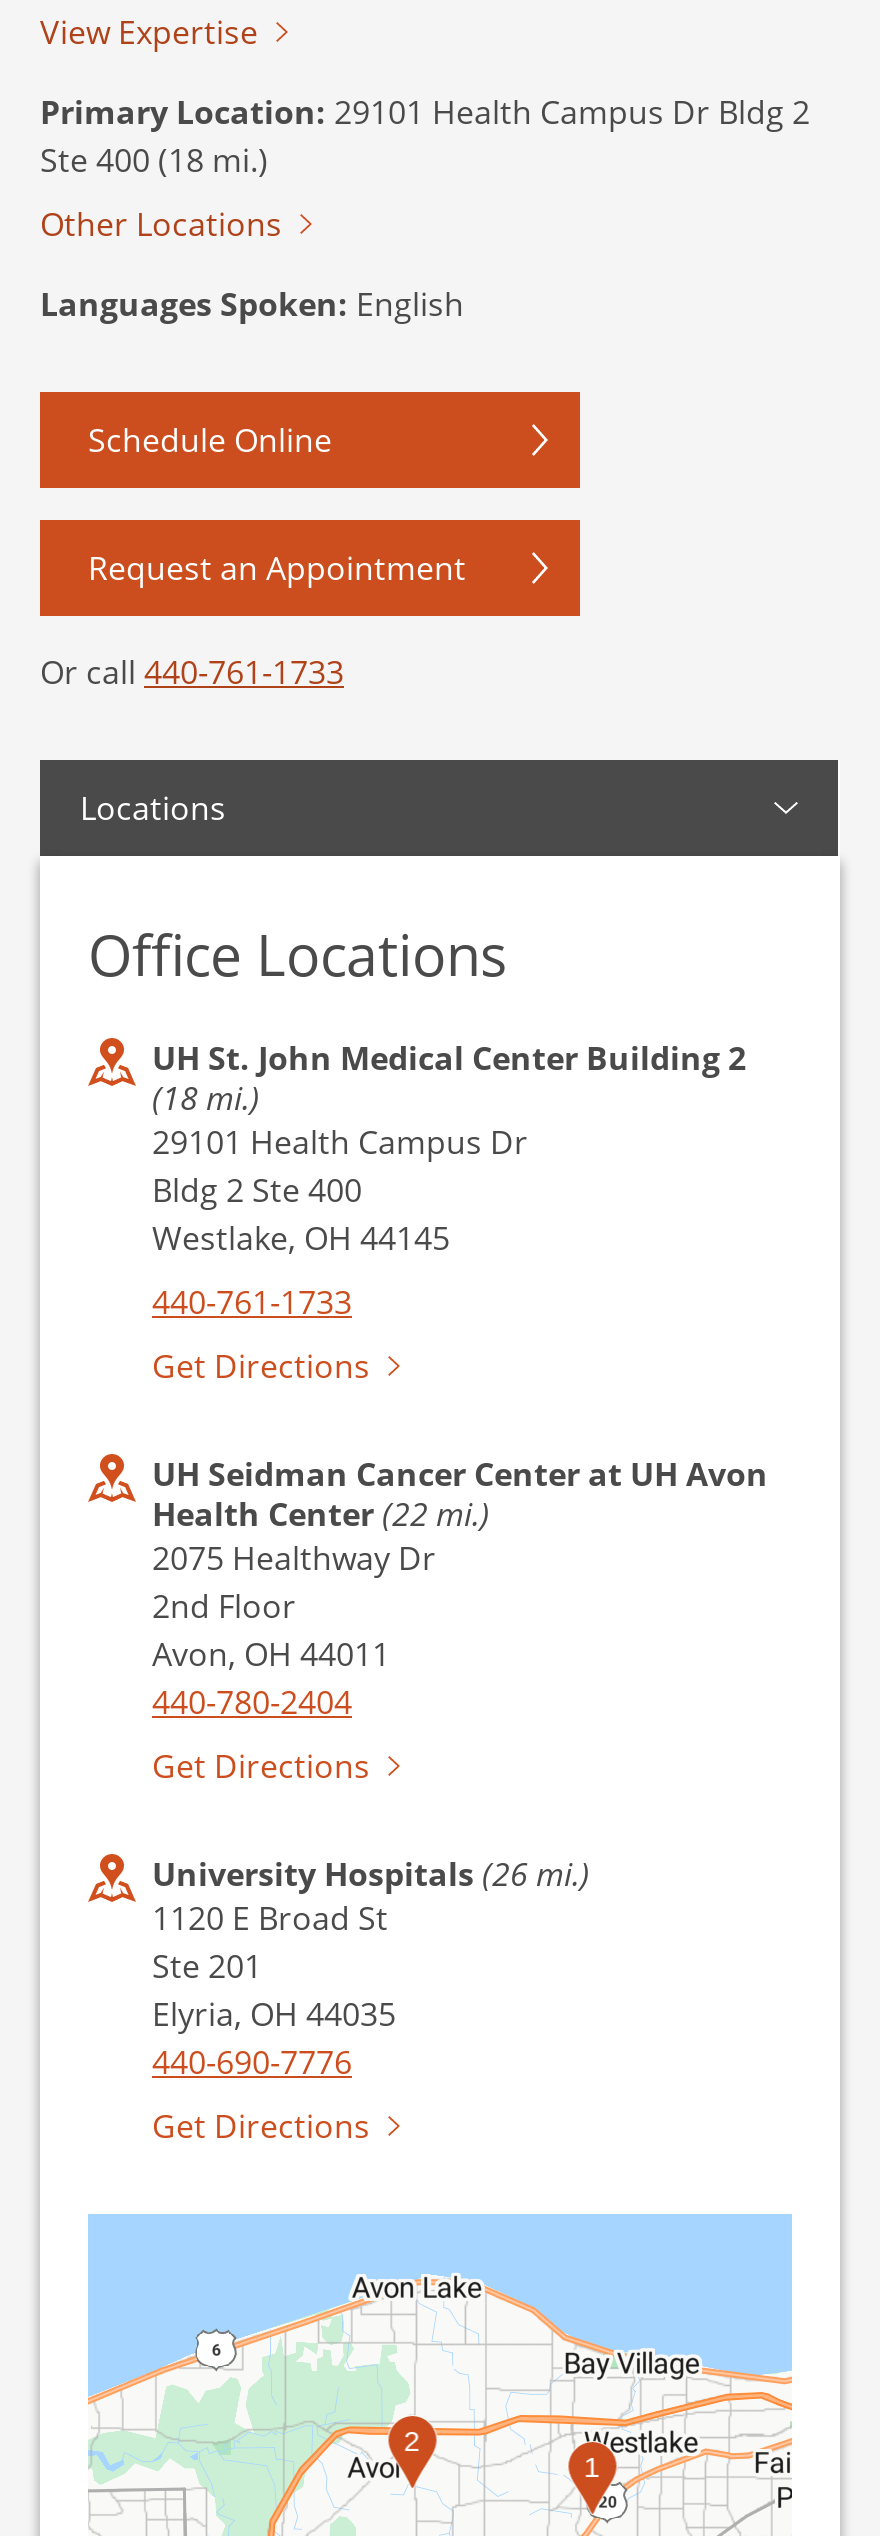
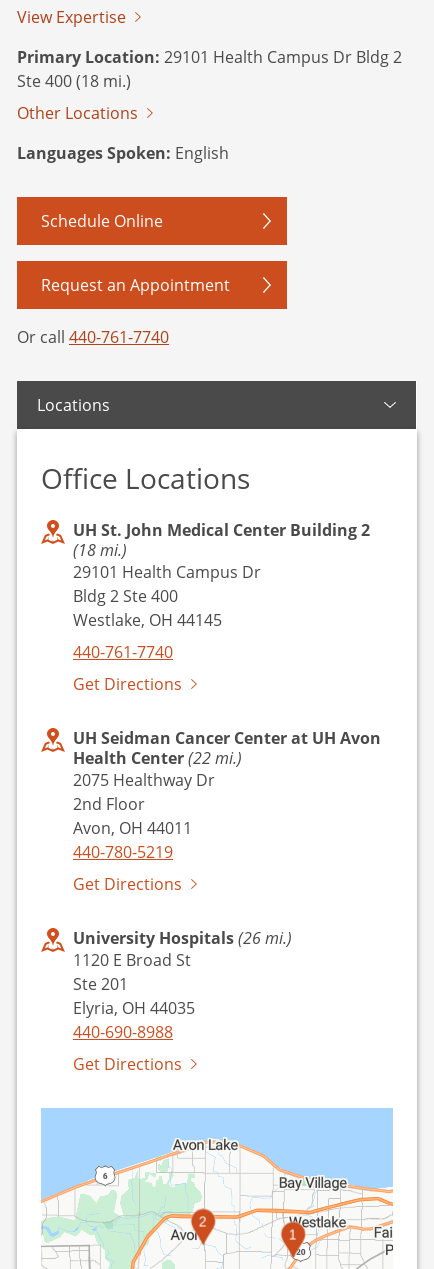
- Or call 440-761-1733
+ Or call 440-761-7740

- 440-761-1733
+ 440-761-7740

- 440-780-2404
+ 440-780-5219

- 440-690-7776
+ 440-690-8988
